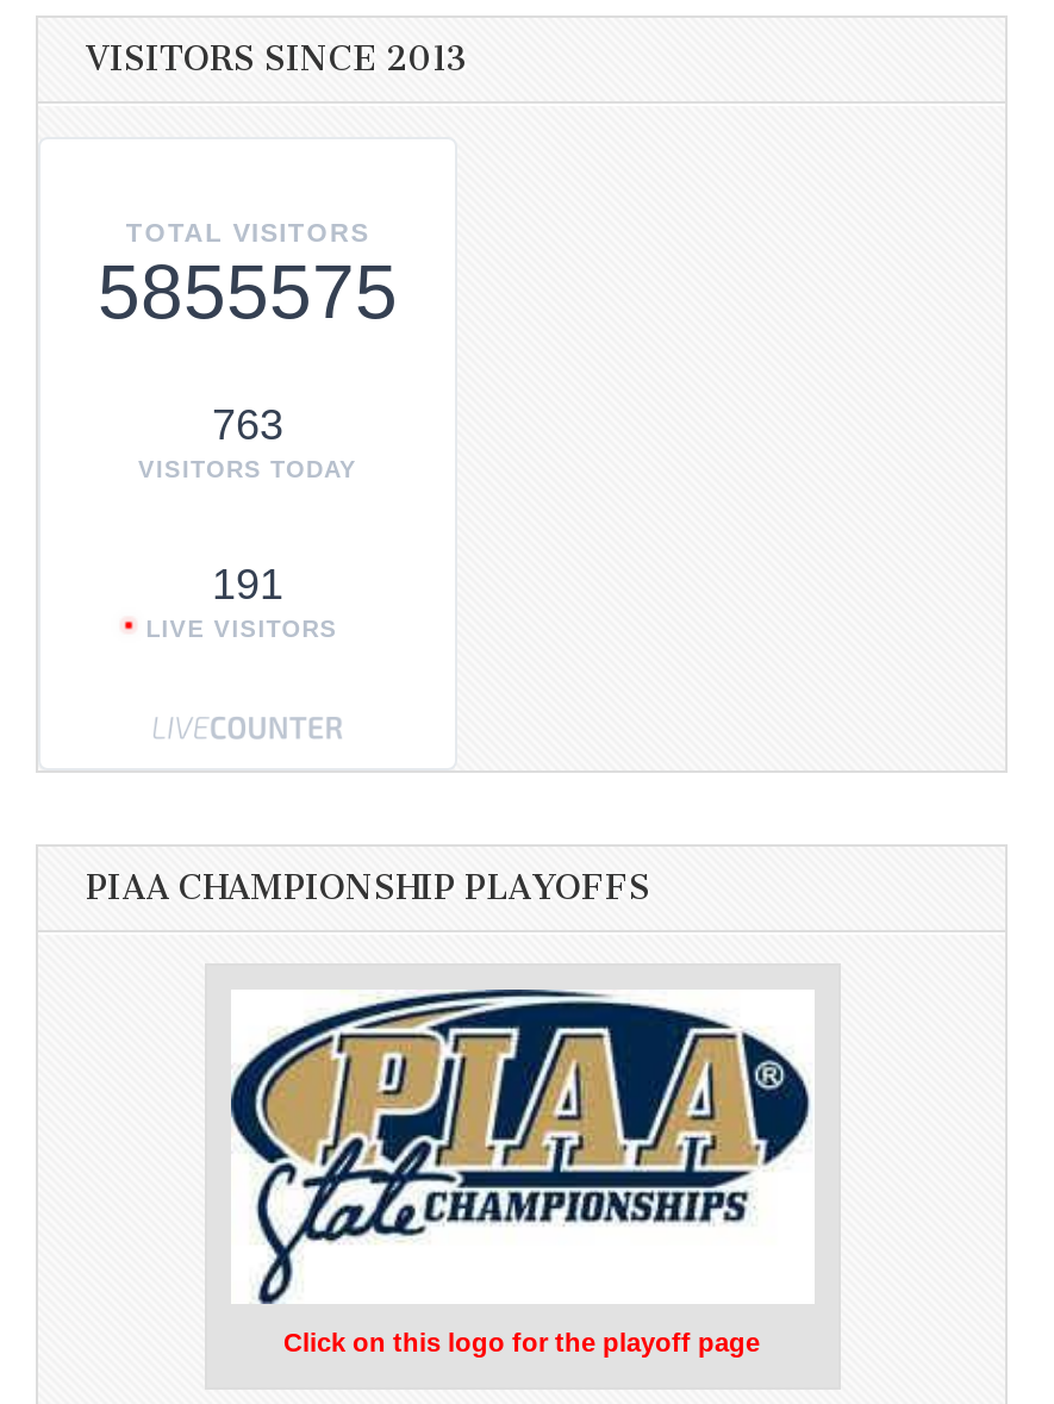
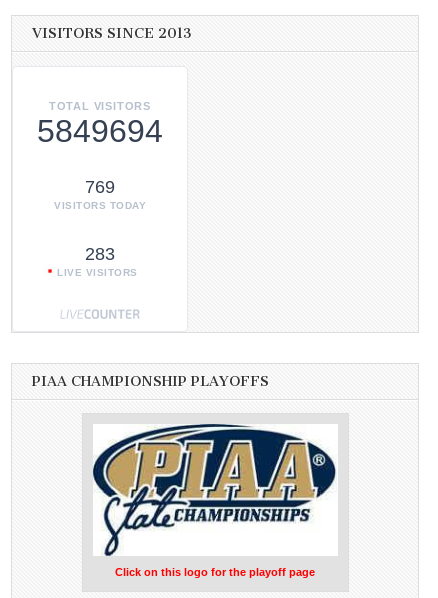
- 5855575
+ 5849694

- 763
+ 769

- 191
+ 283
